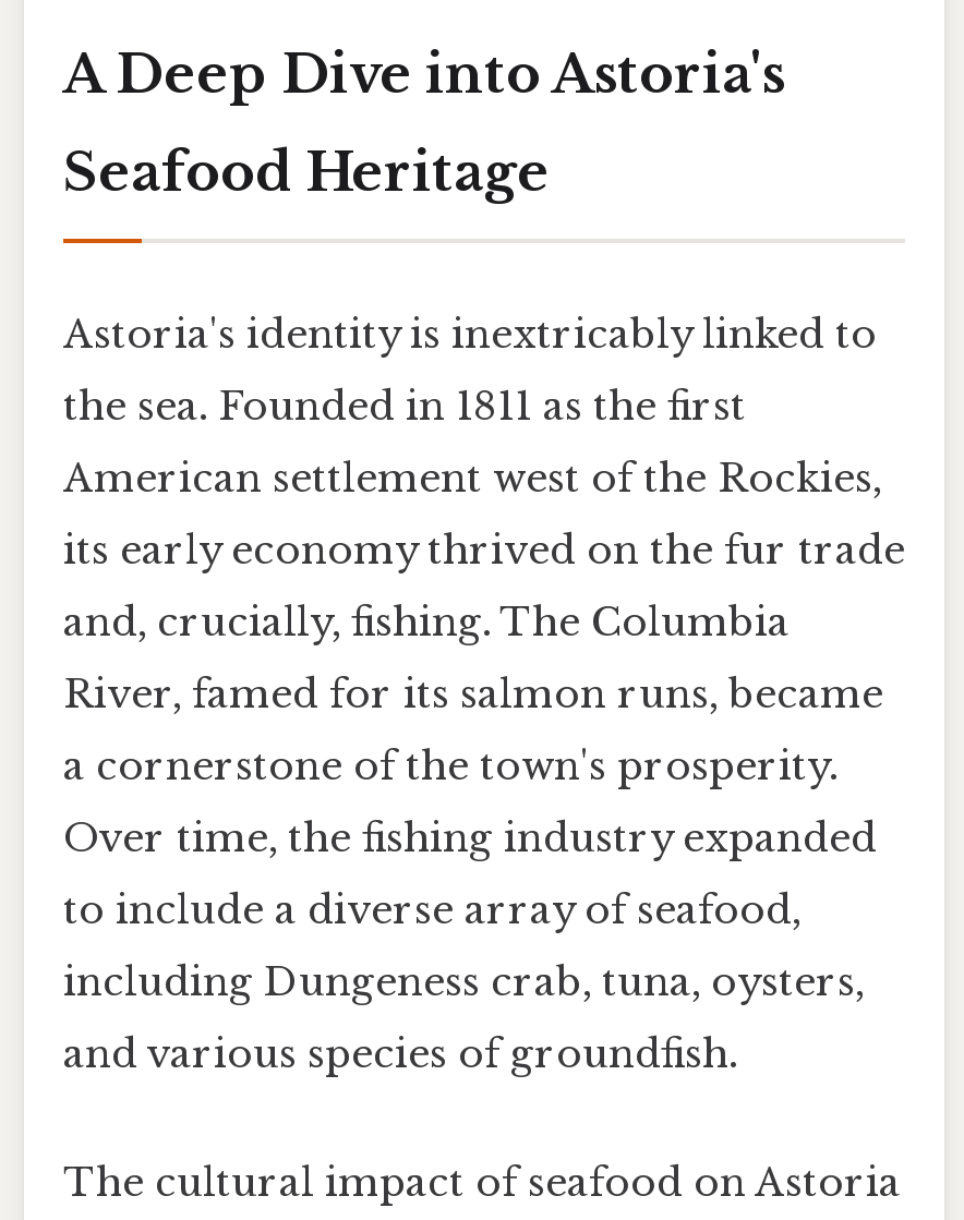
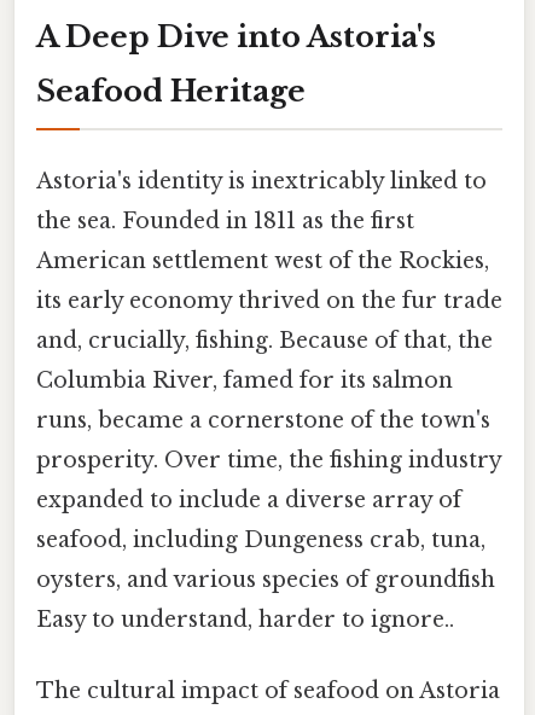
- and, crucially, fishing. The Columbia
- River, famed for its salmon runs, became
- a cornerstone of the town's prosperity.
- Over time, the fishing industry expanded
- to include a diverse array of seafood,
- including Dungeness crab, tuna, oysters,
- and various species of groundfish.
+ and, crucially, fishing. Because of that, the
+ Columbia River, famed for its salmon
+ runs, became a cornerstone of the town's
+ prosperity. Over time, the fishing industry
+ expanded to include a diverse array of
+ seafood, including Dungeness crab, tuna,
+ oysters, and various species of groundfish
+ Easy to understand, harder to ignore..
